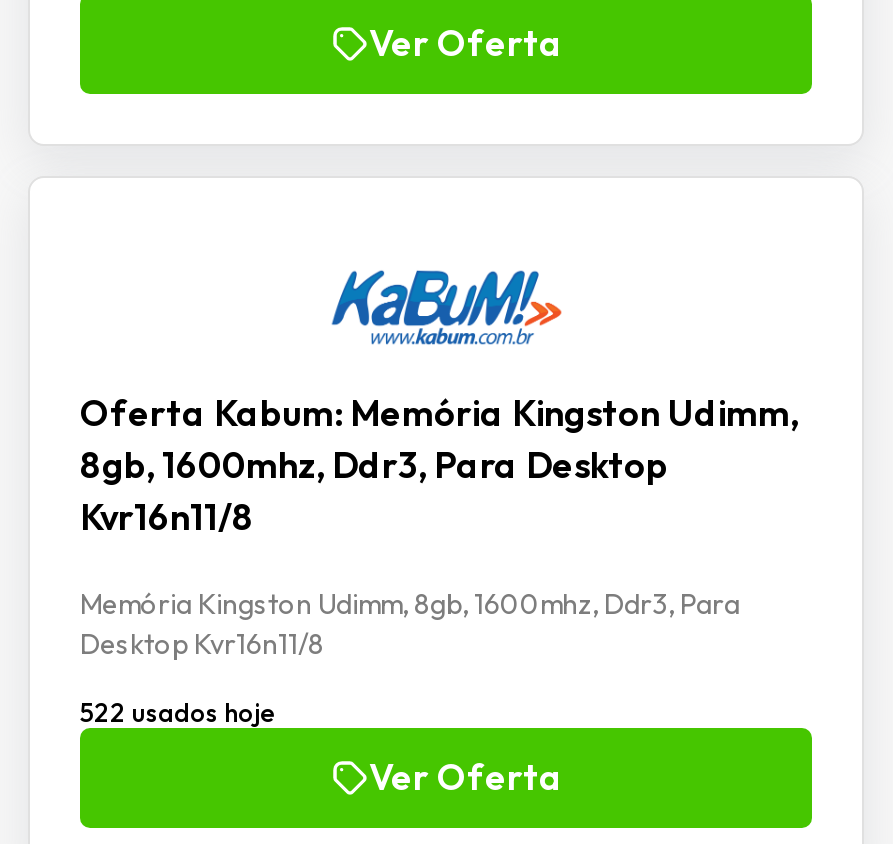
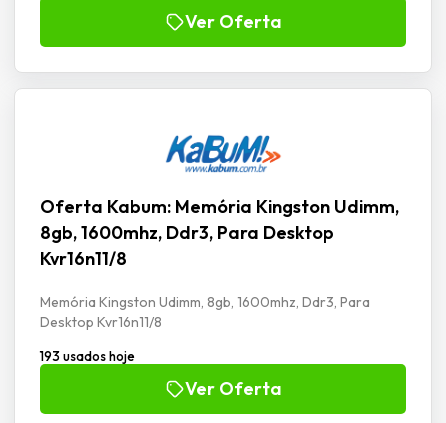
- 522 usados hoje
+ 193 usados hoje
